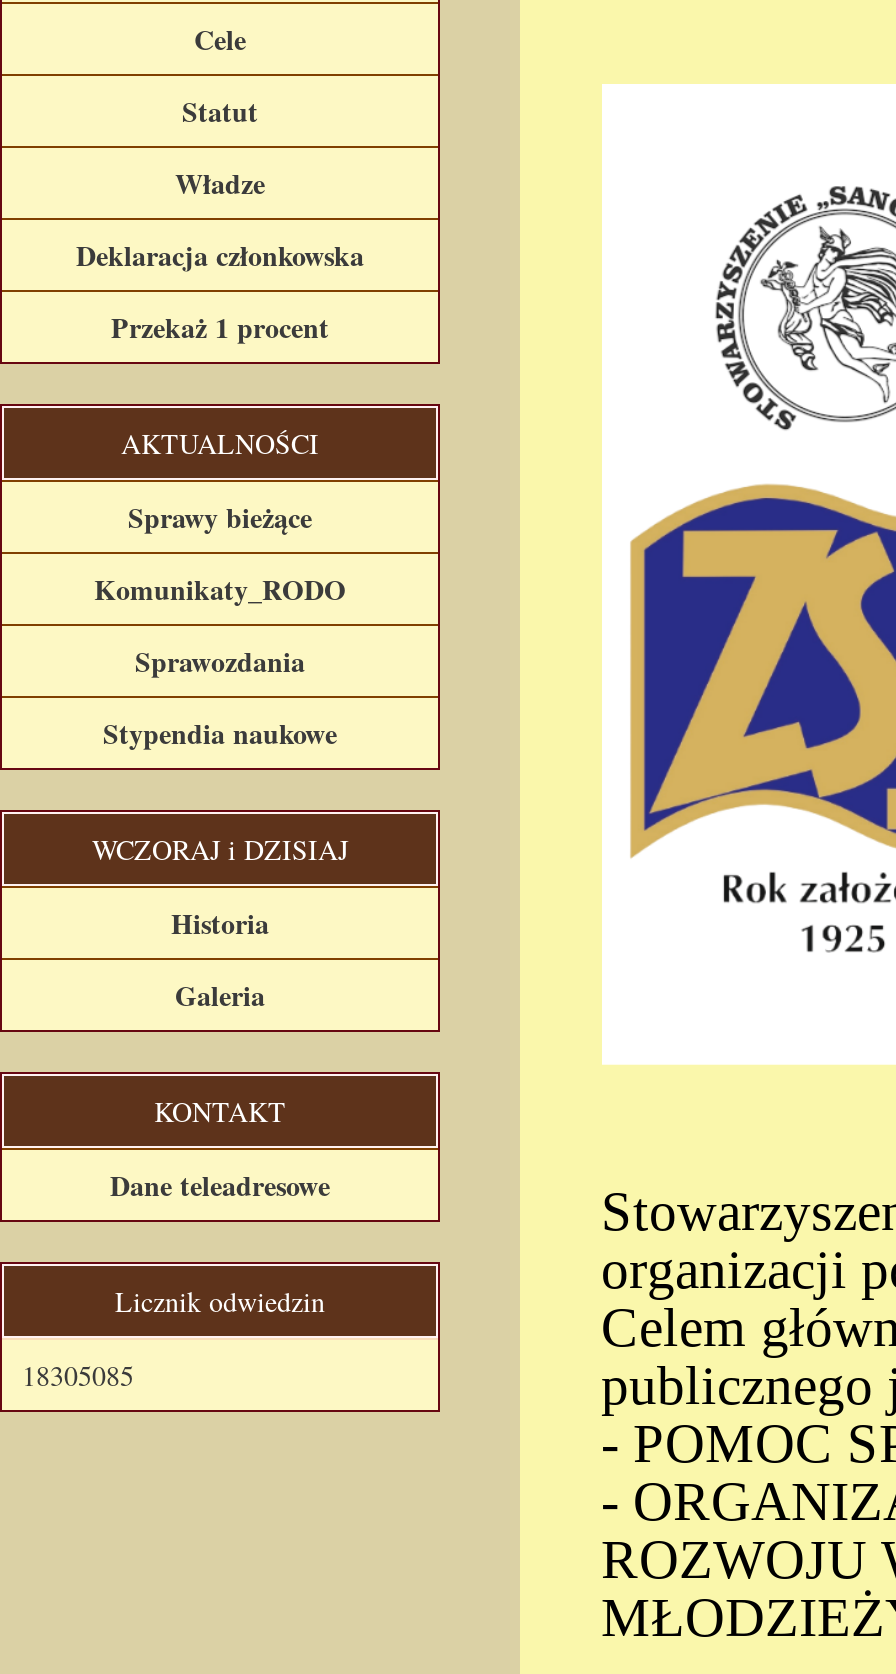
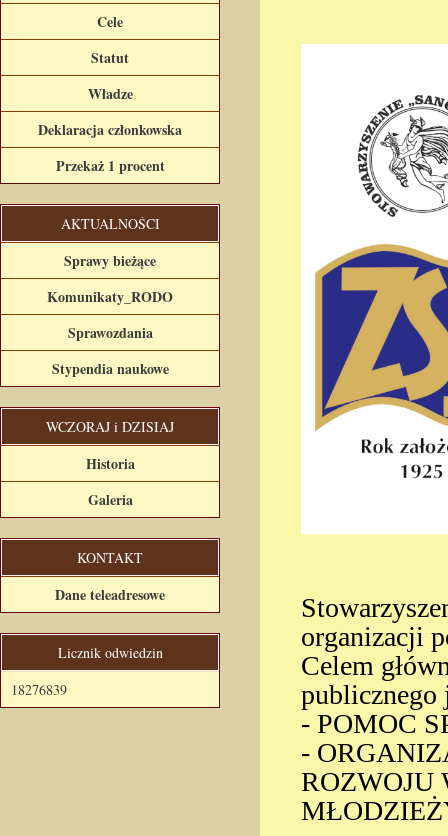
- 18305085
+ 18276839
